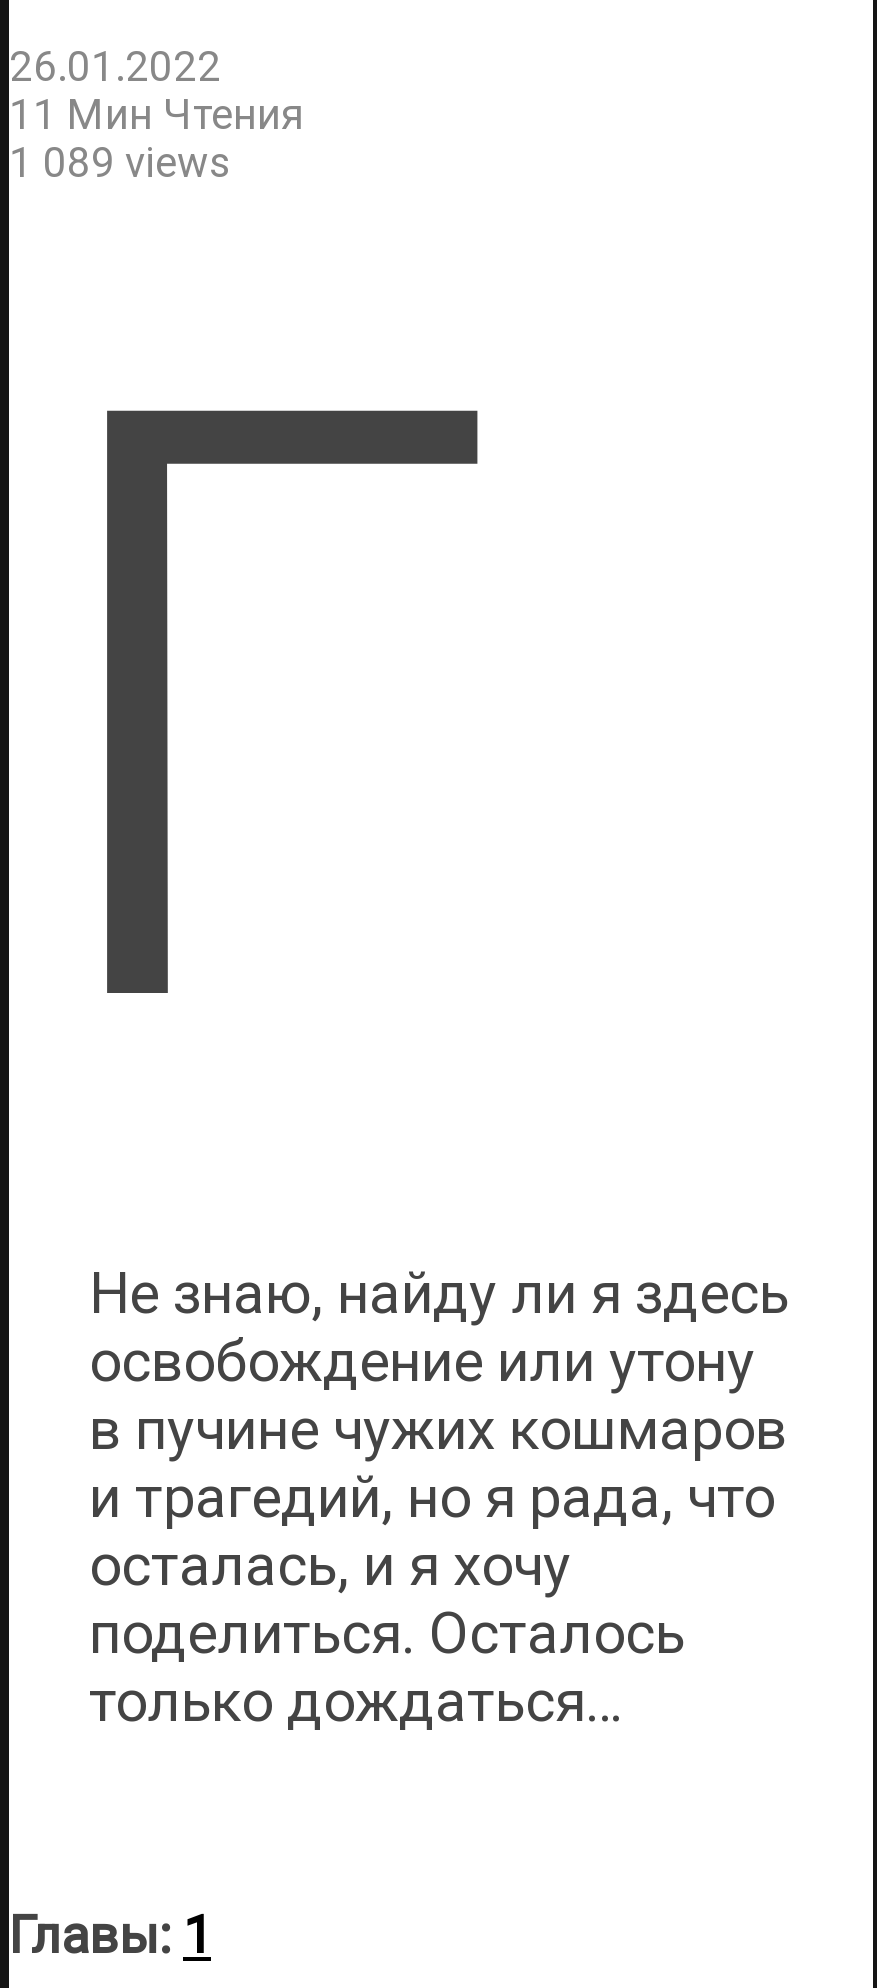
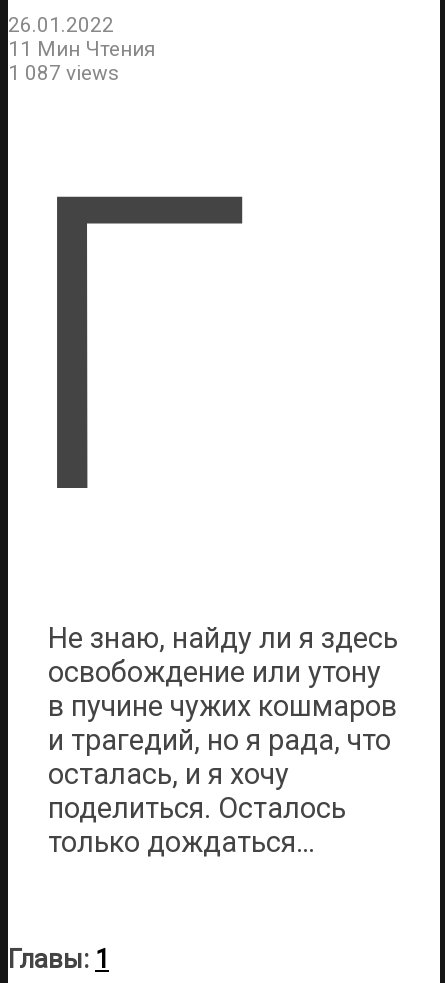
- 1 089 views
+ 1 087 views
